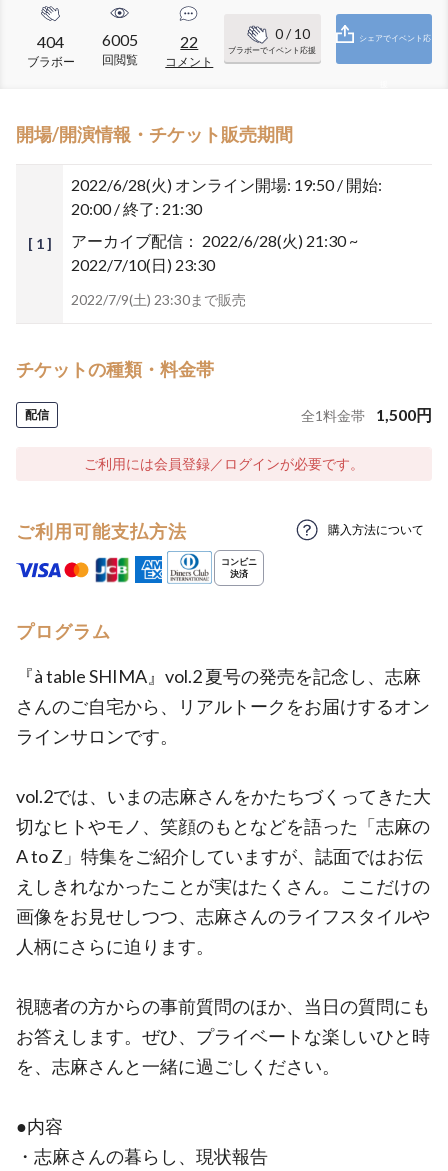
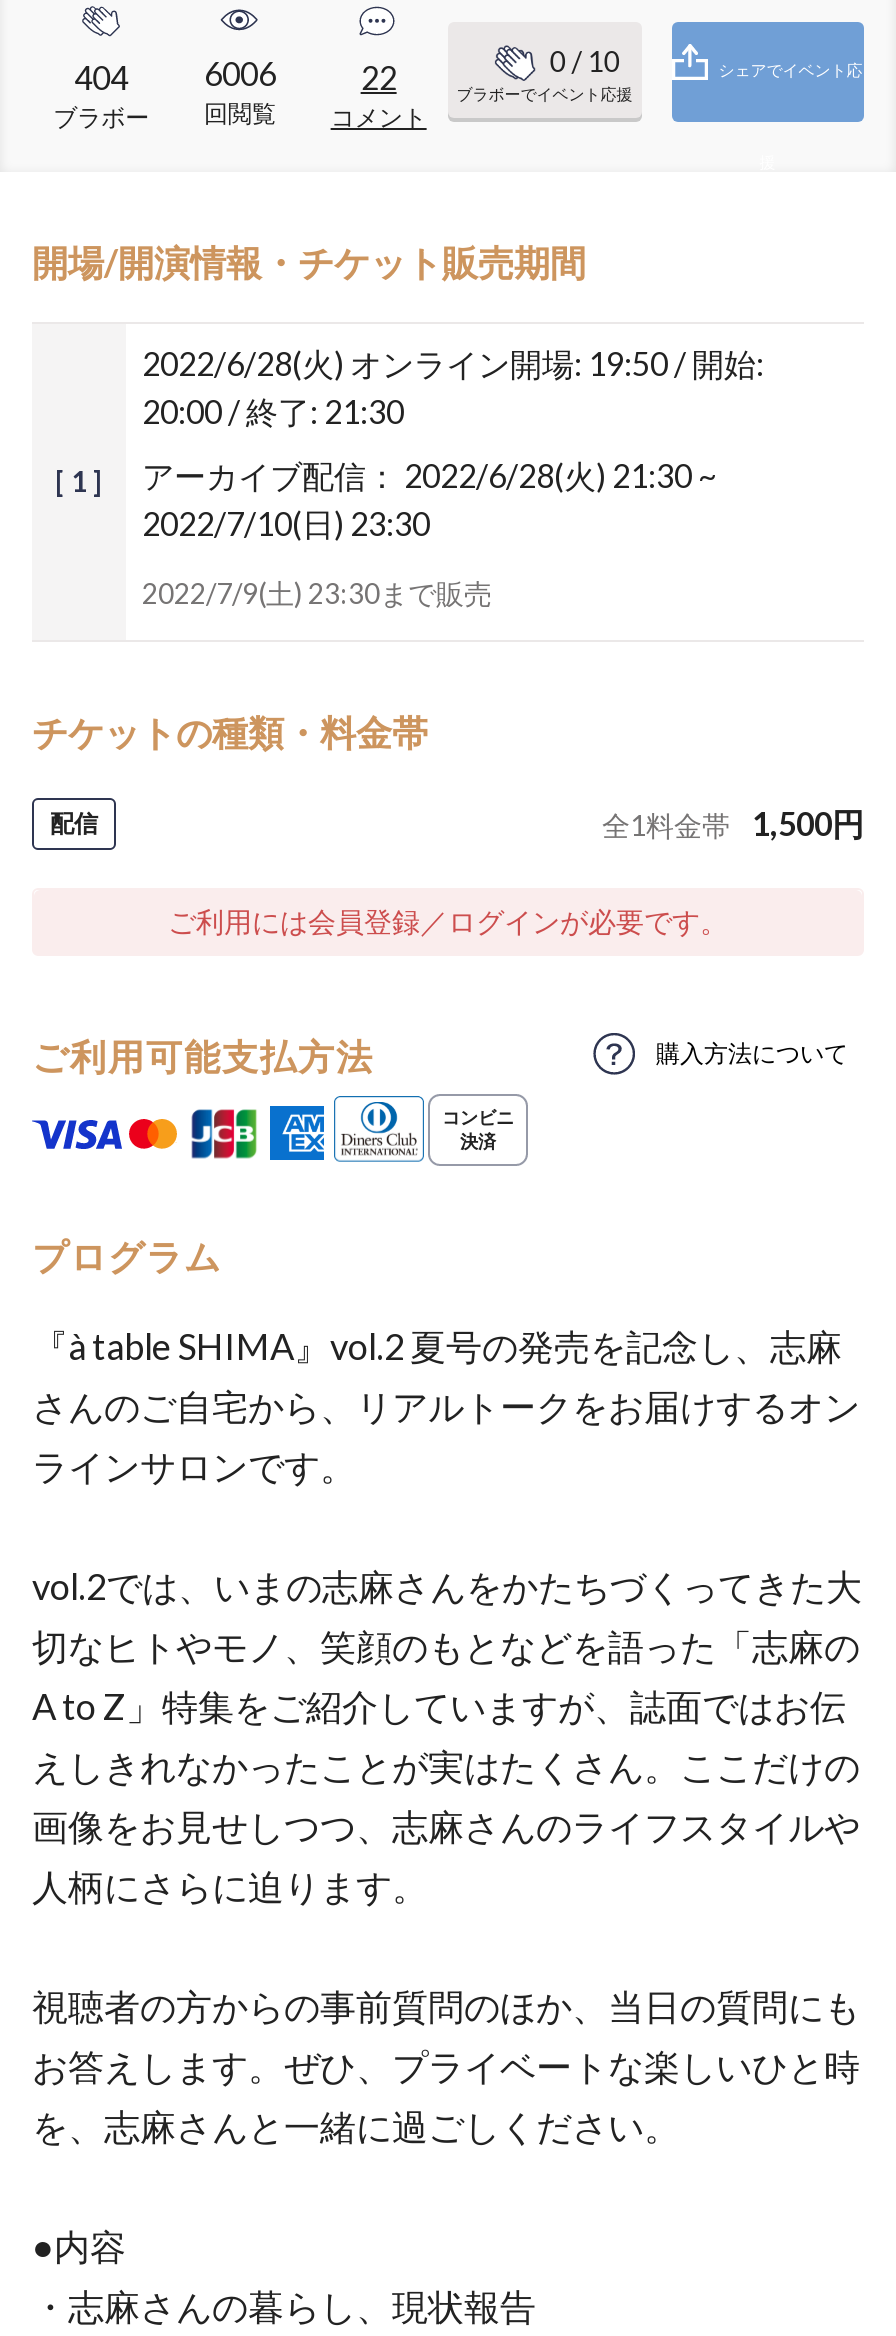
- 404 6005
+ 404 6006
